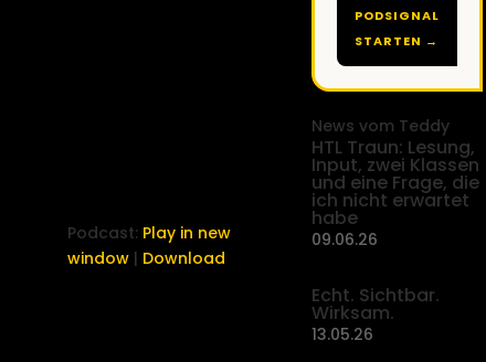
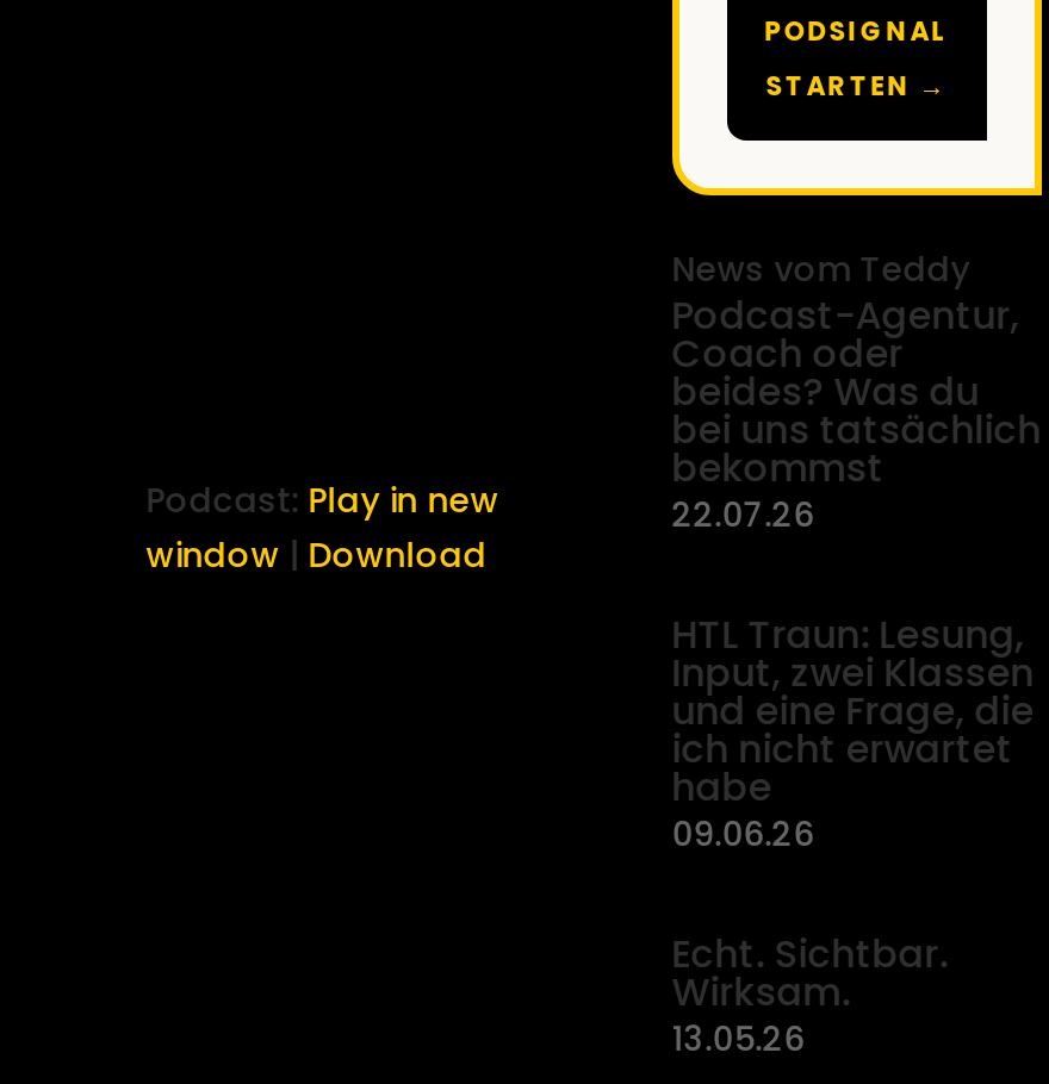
+ Podcast-Agentur,
+ Coach oder
+ beides? Was du
+ bei uns tatsächlich
+ bekommst
+ 22.07.26
